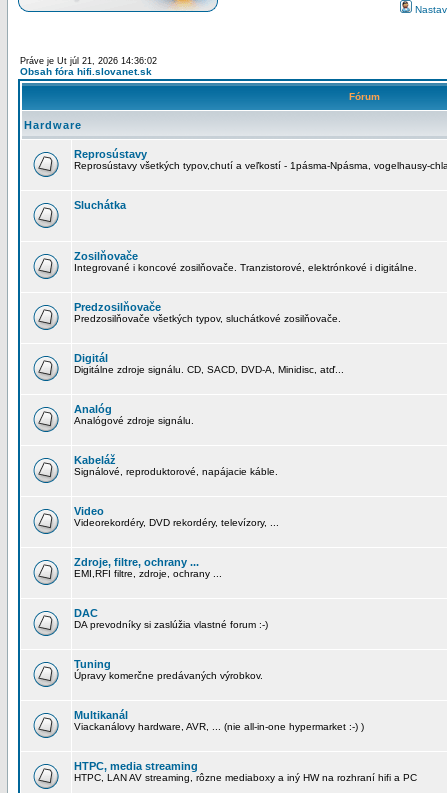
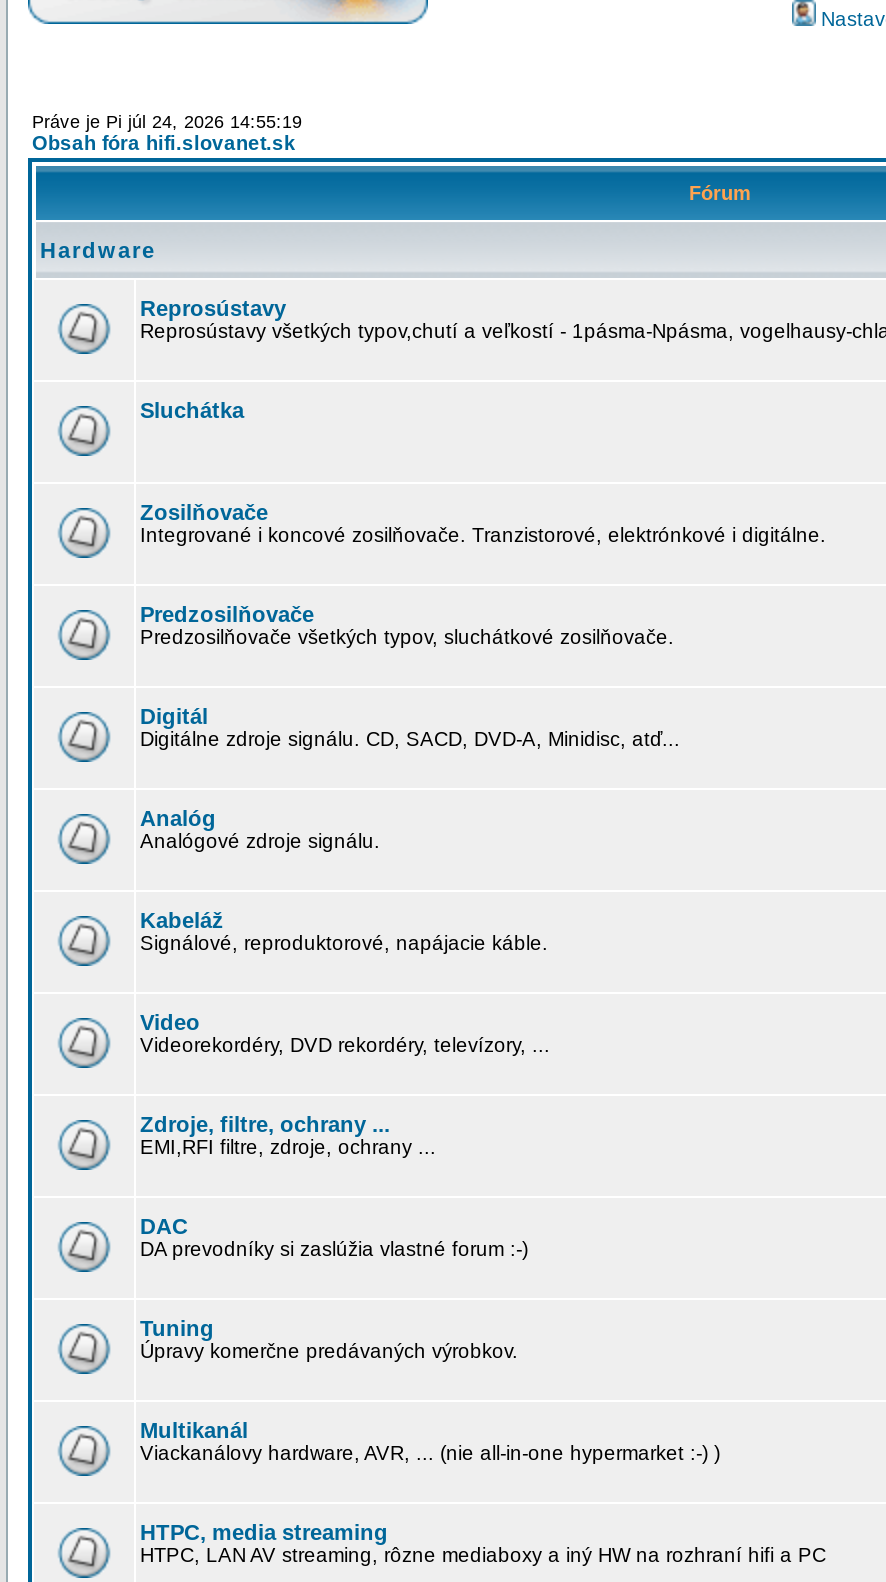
- Práve je Ut júl 21, 2026 14:36:02
+ Práve je Pi júl 24, 2026 14:55:19
